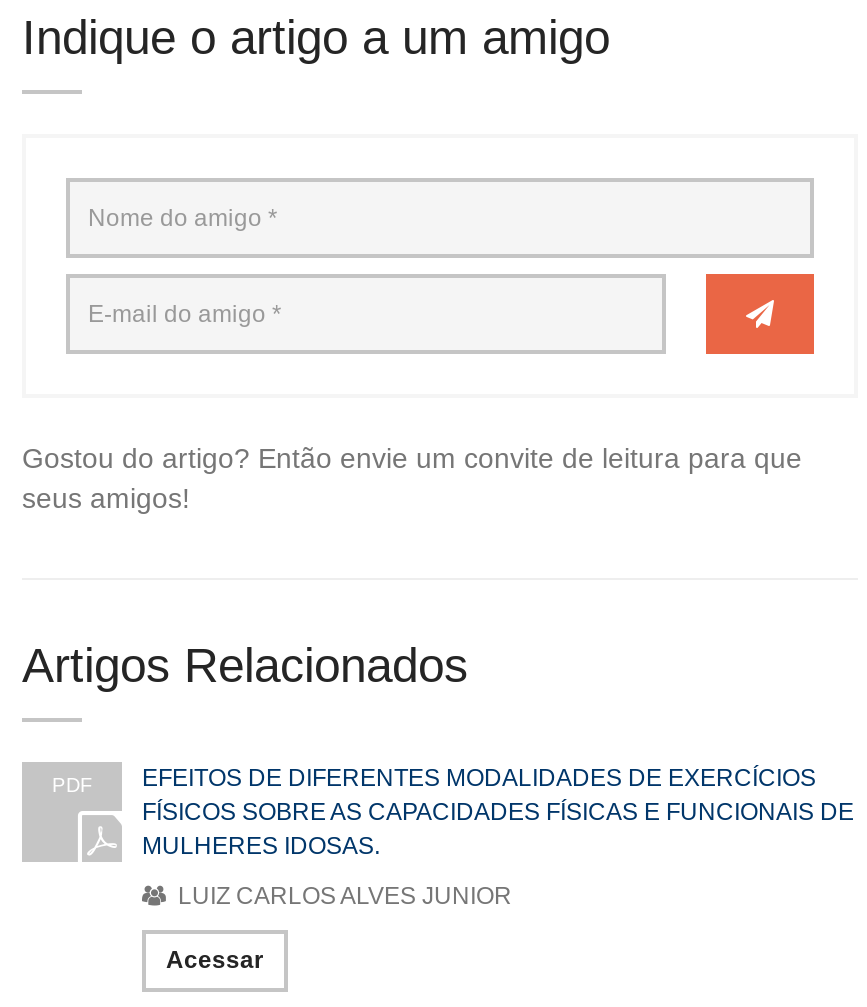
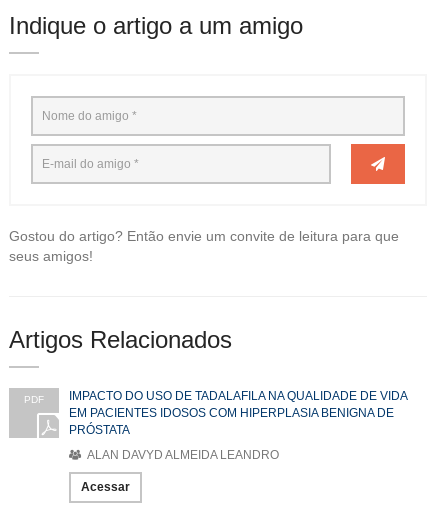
- EFEITOS DE DIFERENTES MODALIDADES DE EXERCÍCIOS
- FÍSICOS SOBRE AS CAPACIDADES FÍSICAS E FUNCIONAIS DE
- MULHERES IDOSAS.
+ IMPACTO DO USO DE TADALAFILA NA QUALIDADE DE VIDA
+ EM PACIENTES IDOSOS COM HIPERPLASIA BENIGNA DE
+ PRÓSTATA

- LUIZ CARLOS ALVES JUNIOR
+ ALAN DAVYD ALMEIDA LEANDRO
